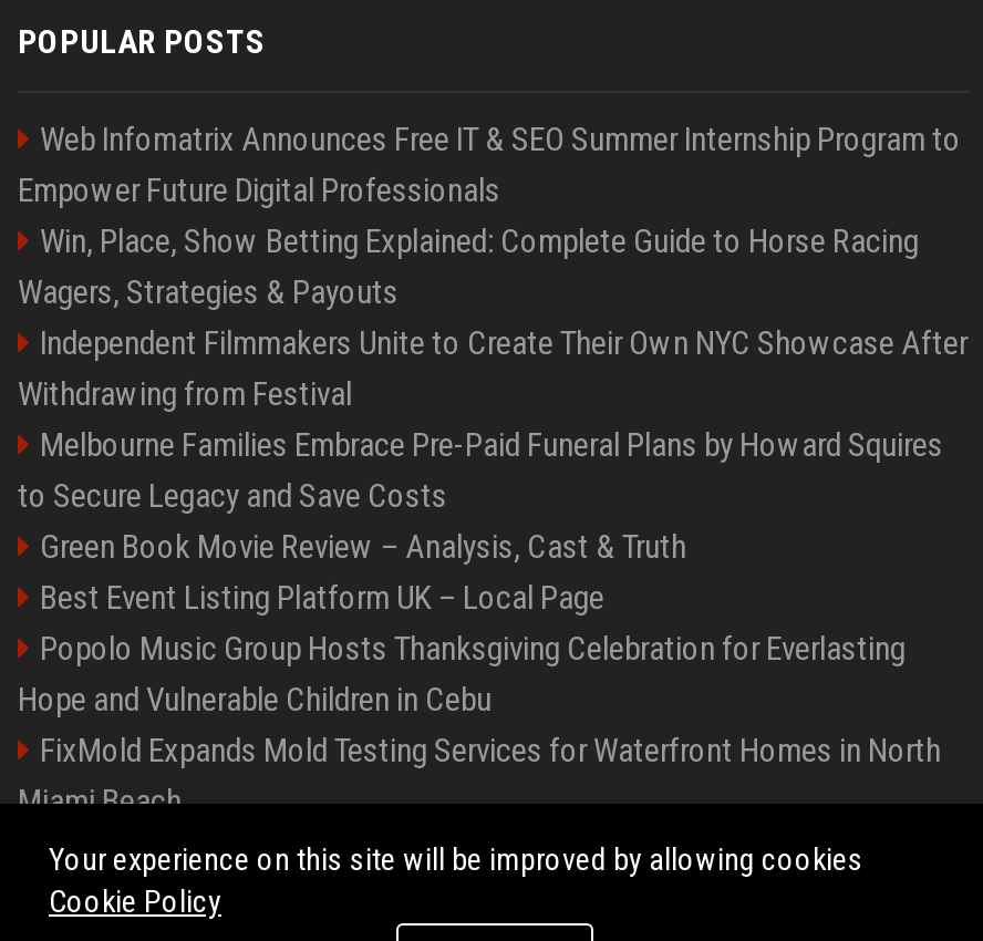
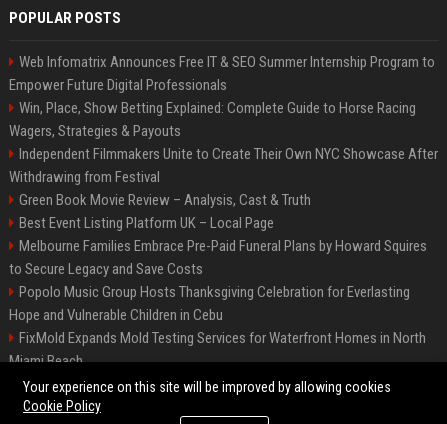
moved down: Melbourne Families Embrace Pre-Paid Funeral Plans by Howard Squires | to Secure Legacy and Save Costs

moved up: Green Book Movie Review – Analysis, Cast & Truth | Best Event Listing Platform UK – Local Page
